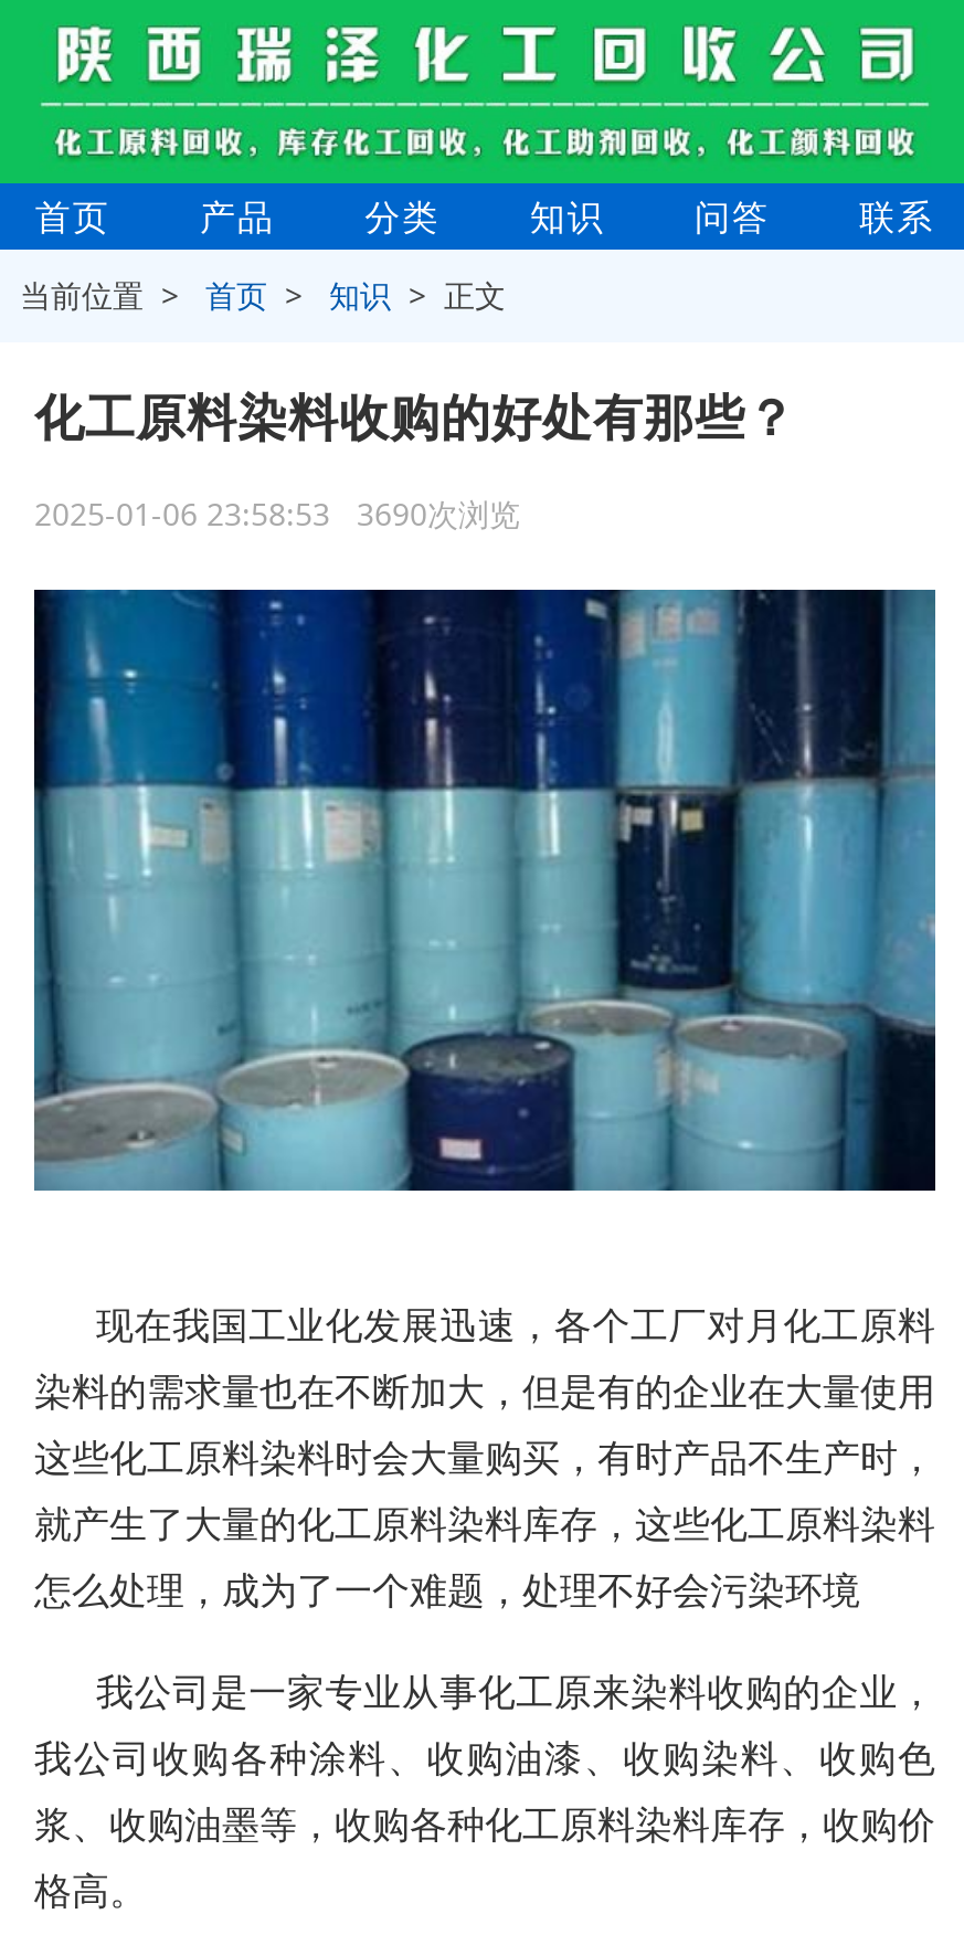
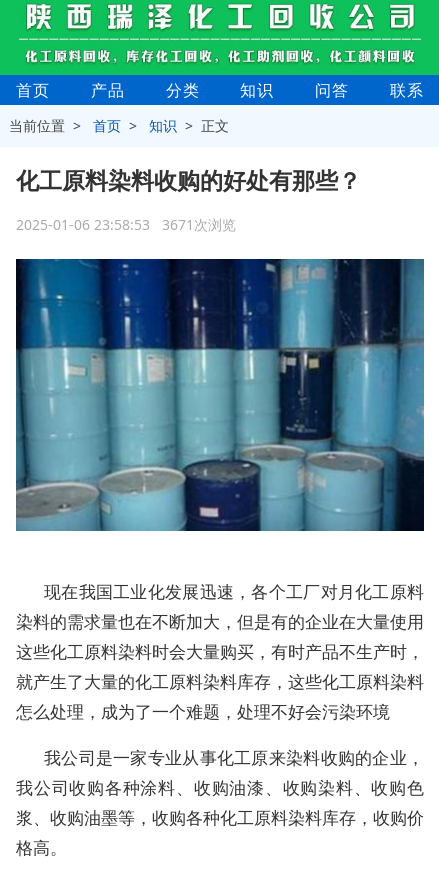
- 2025-01-06 23:58:53 3690次浏览
+ 2025-01-06 23:58:53 3671次浏览
